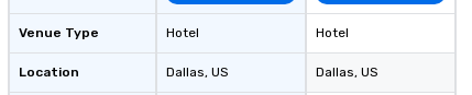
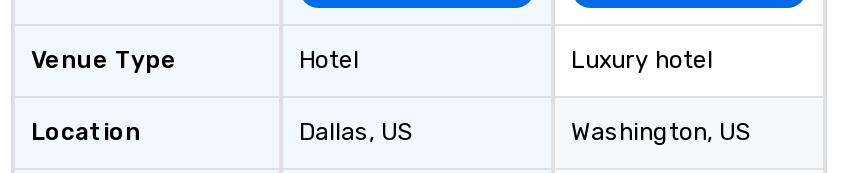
- Hotel
+ Luxury hotel

- Dallas, US
+ Washington, US
